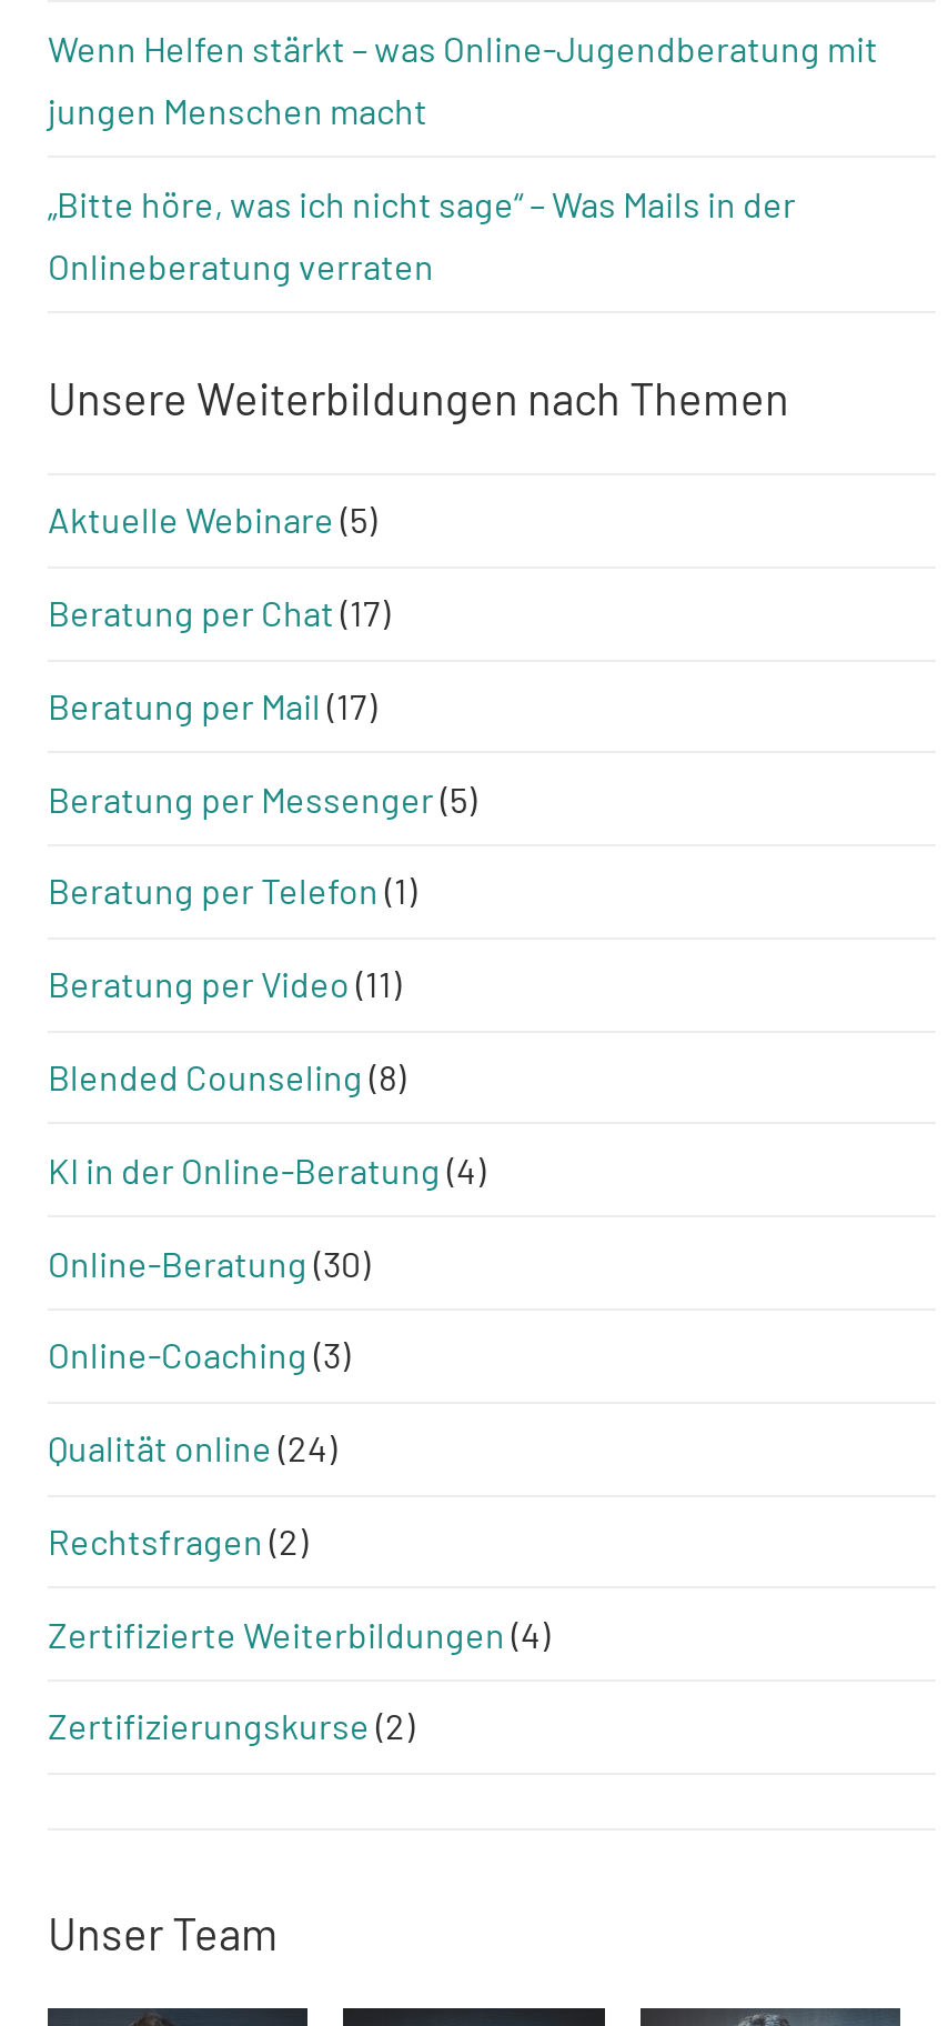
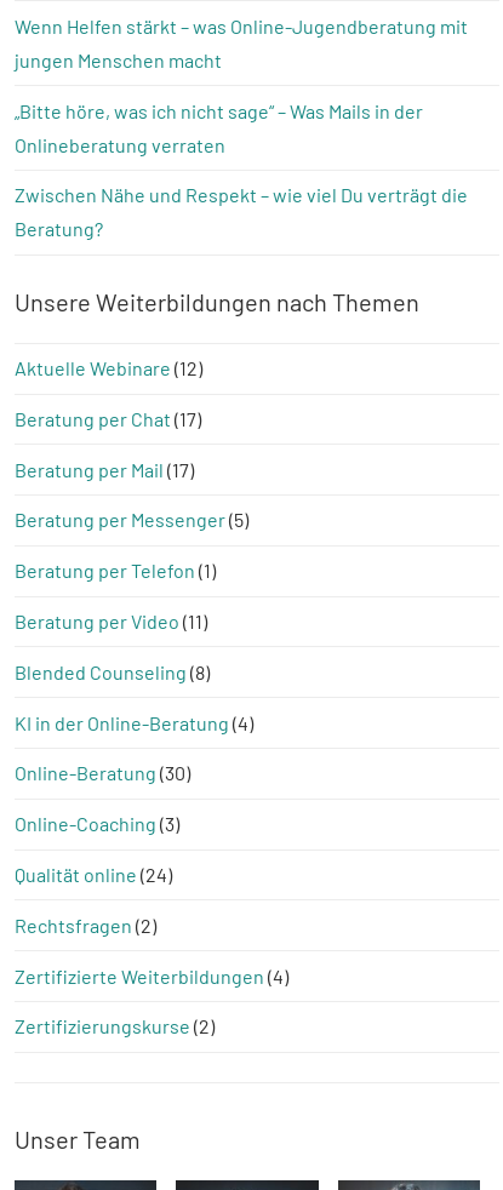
+ Zwischen Nähe und Respekt – wie viel Du verträgt die
+ Beratung?

- Aktuelle Webinare (5)
+ Aktuelle Webinare (12)
